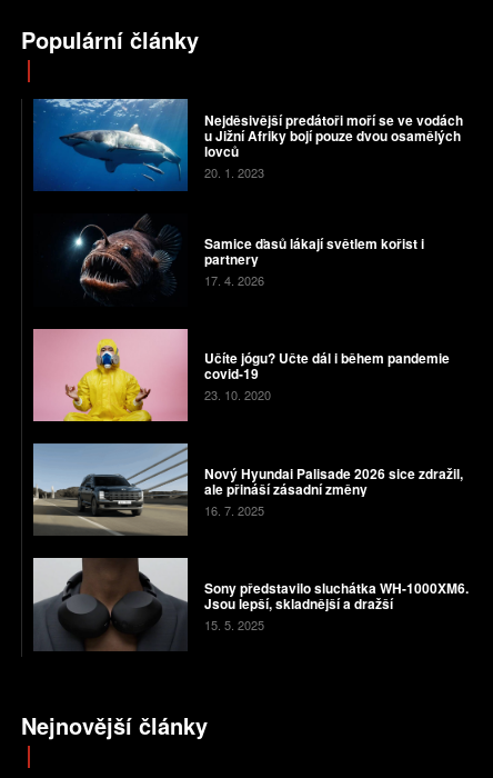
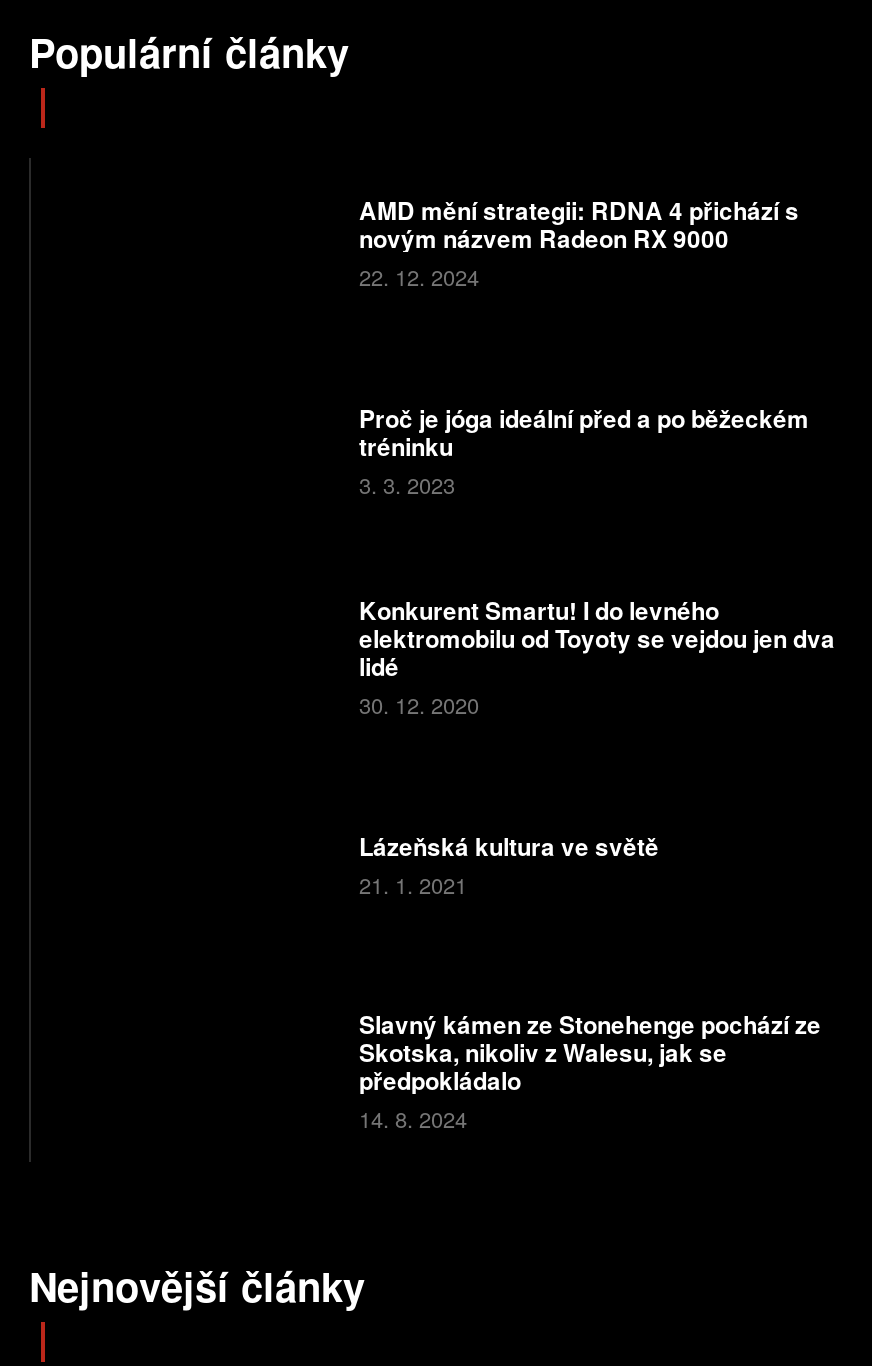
- [image]

- Nejděsivější predátoři moří se ve vodách
- u Jižní Afriky bojí pouze dvou osamělých
- lovců
- 20. 1. 2023
+ AMD mění strategii: RDNA 4 přichází s
+ novým názvem Radeon RX 9000
+ 22. 12. 2024

- [image]

- Samice ďasů lákají světlem kořist i
- partnery
- 17. 4. 2026
+ Proč je jóga ideální před a po běžeckém
+ tréninku
+ 3. 3. 2023

- [image]

- Učíte jógu? Učte dál i během pandemie
- covid-19
- 23. 10. 2020
+ Konkurent Smartu! I do levného
+ elektromobilu od Toyoty se vejdou jen dva
+ lidé
+ 30. 12. 2020

- [image]

- Nový Hyundai Palisade 2026 sice zdražil,
- ale přináší zásadní změny
- 16. 7. 2025
+ Lázeňská kultura ve světě
+ 21. 1. 2021

- [image]

- Sony představilo sluchátka WH-1000XM6.
- Jsou lepší, skladnější a dražší
- 15. 5. 2025
+ Slavný kámen ze Stonehenge pochází ze
+ Skotska, nikoliv z Walesu, jak se
+ předpokládalo
+ 14. 8. 2024
